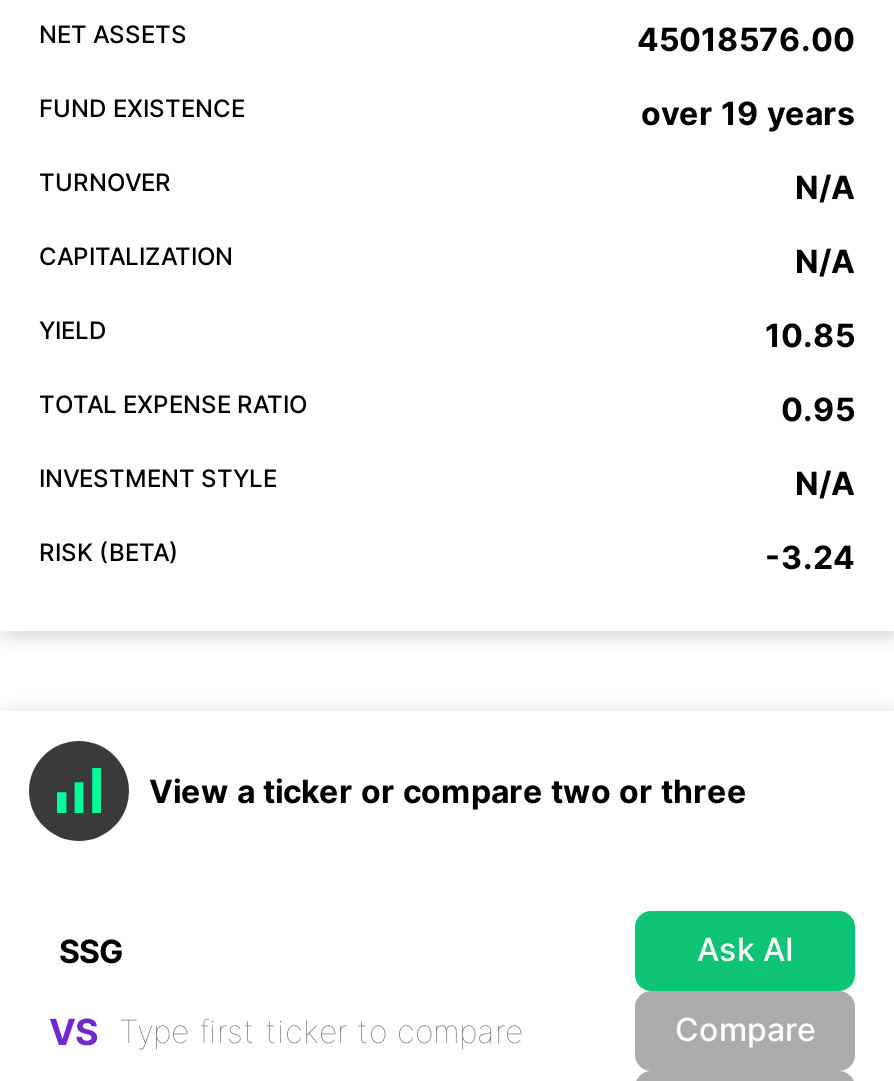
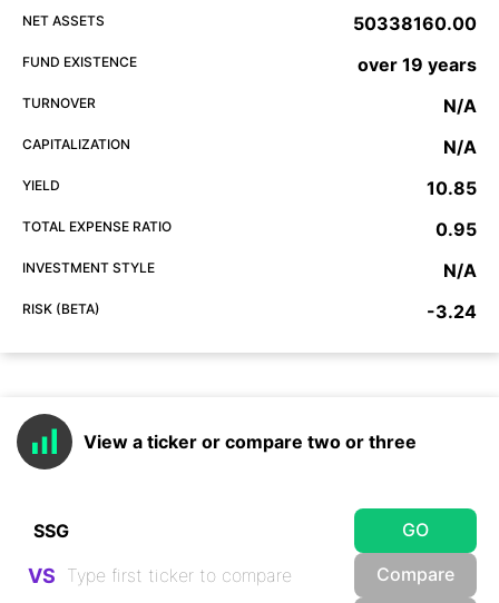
- 45018576.00
+ 50338160.00

- Ask AI
+ GO
